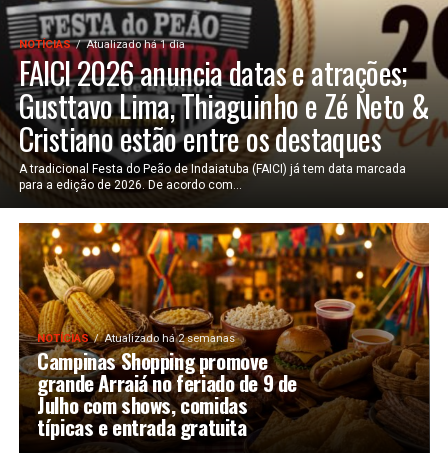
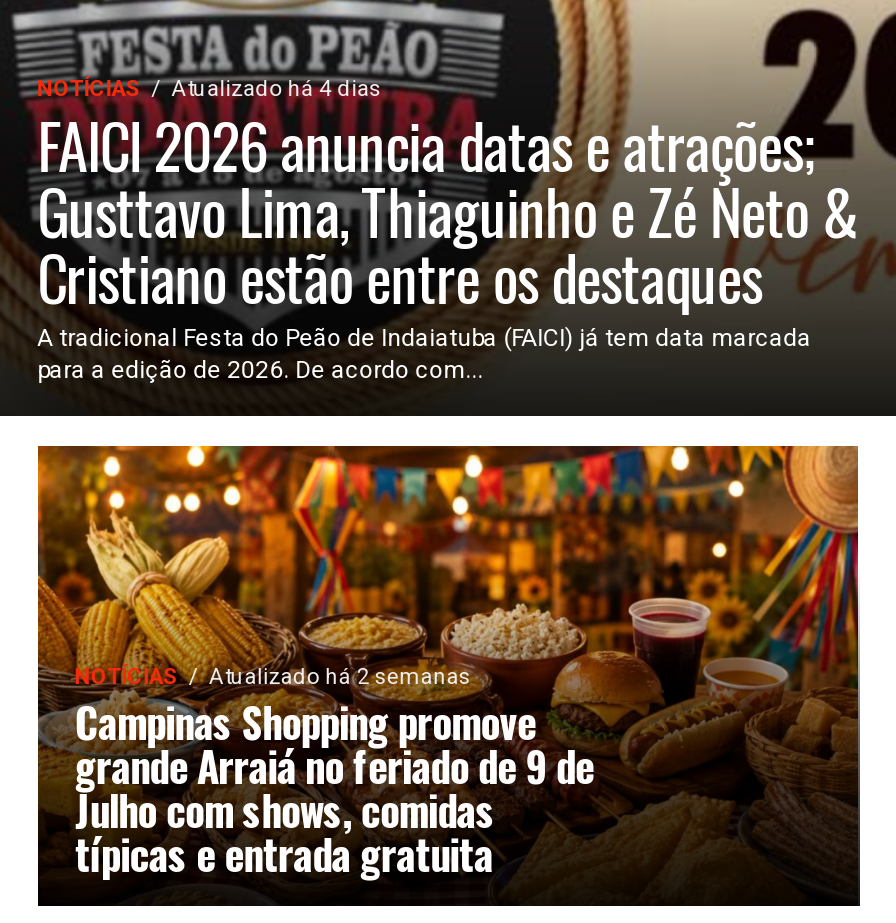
- Atualizado há 1 dia
+ Atualizado há 4 dias
